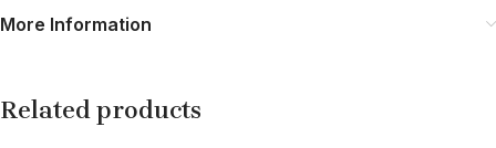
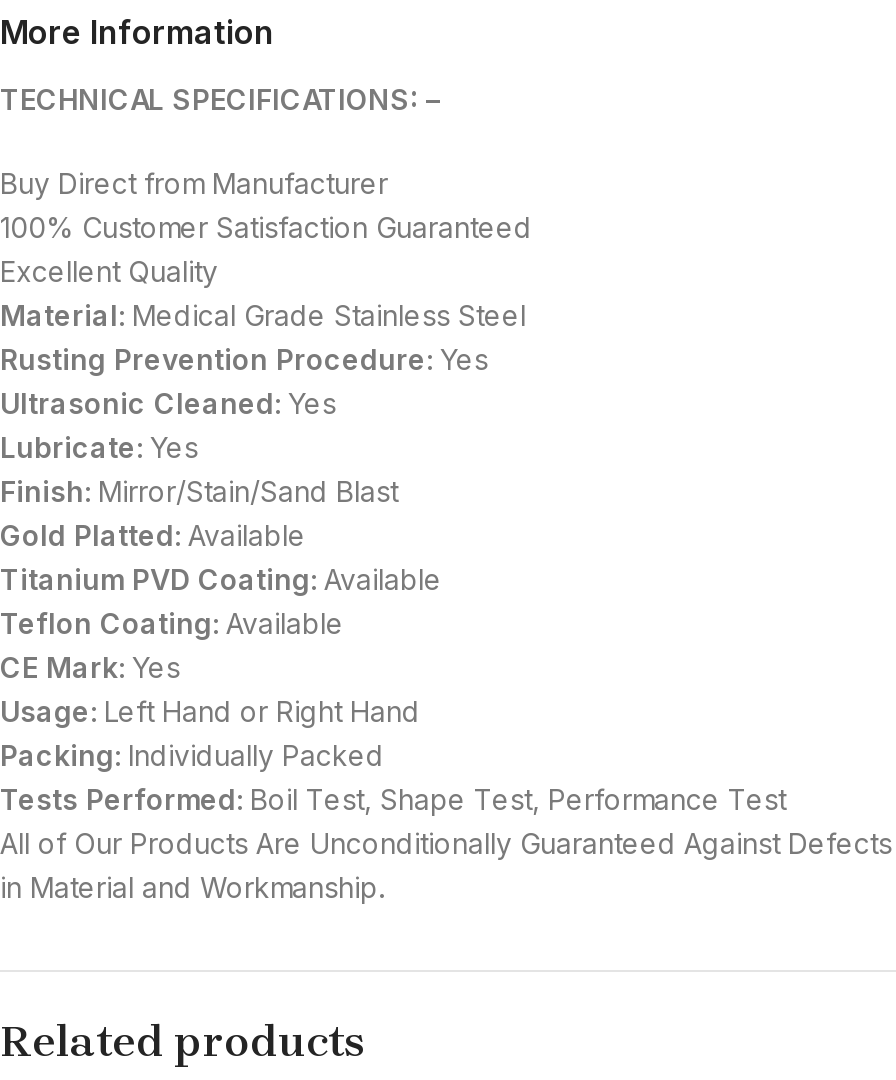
+ TECHNICAL SPECIFICATIONS: –
+ Buy Direct from Manufacturer
+ 100% Customer Satisfaction Guaranteed
+ Excellent Quality
+ Material: Medical Grade Stainless Steel
+ Rusting Prevention Procedure: Yes
+ Ultrasonic Cleaned: Yes
+ Lubricate: Yes
+ Finish: Mirror/Stain/Sand Blast
+ Gold Platted: Available
+ Titanium PVD Coating: Available
+ Teflon Coating: Available
+ CE Mark: Yes
+ Usage: Left Hand or Right Hand
+ Packing: Individually Packed
+ Tests Performed: Boil Test, Shape Test, Performance Test
+ All of Our Products Are Unconditionally Guaranteed Against Defects
+ in Material and Workmanship.
